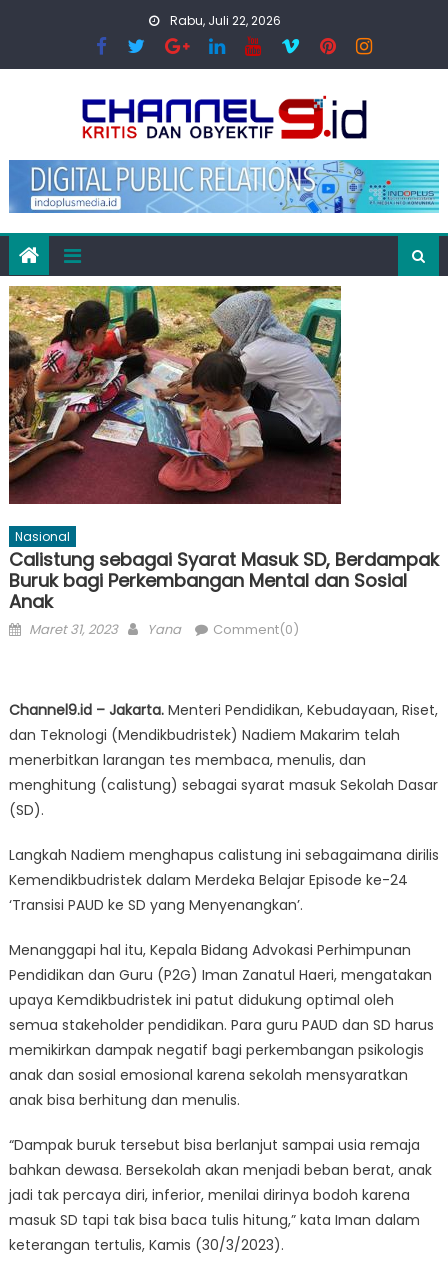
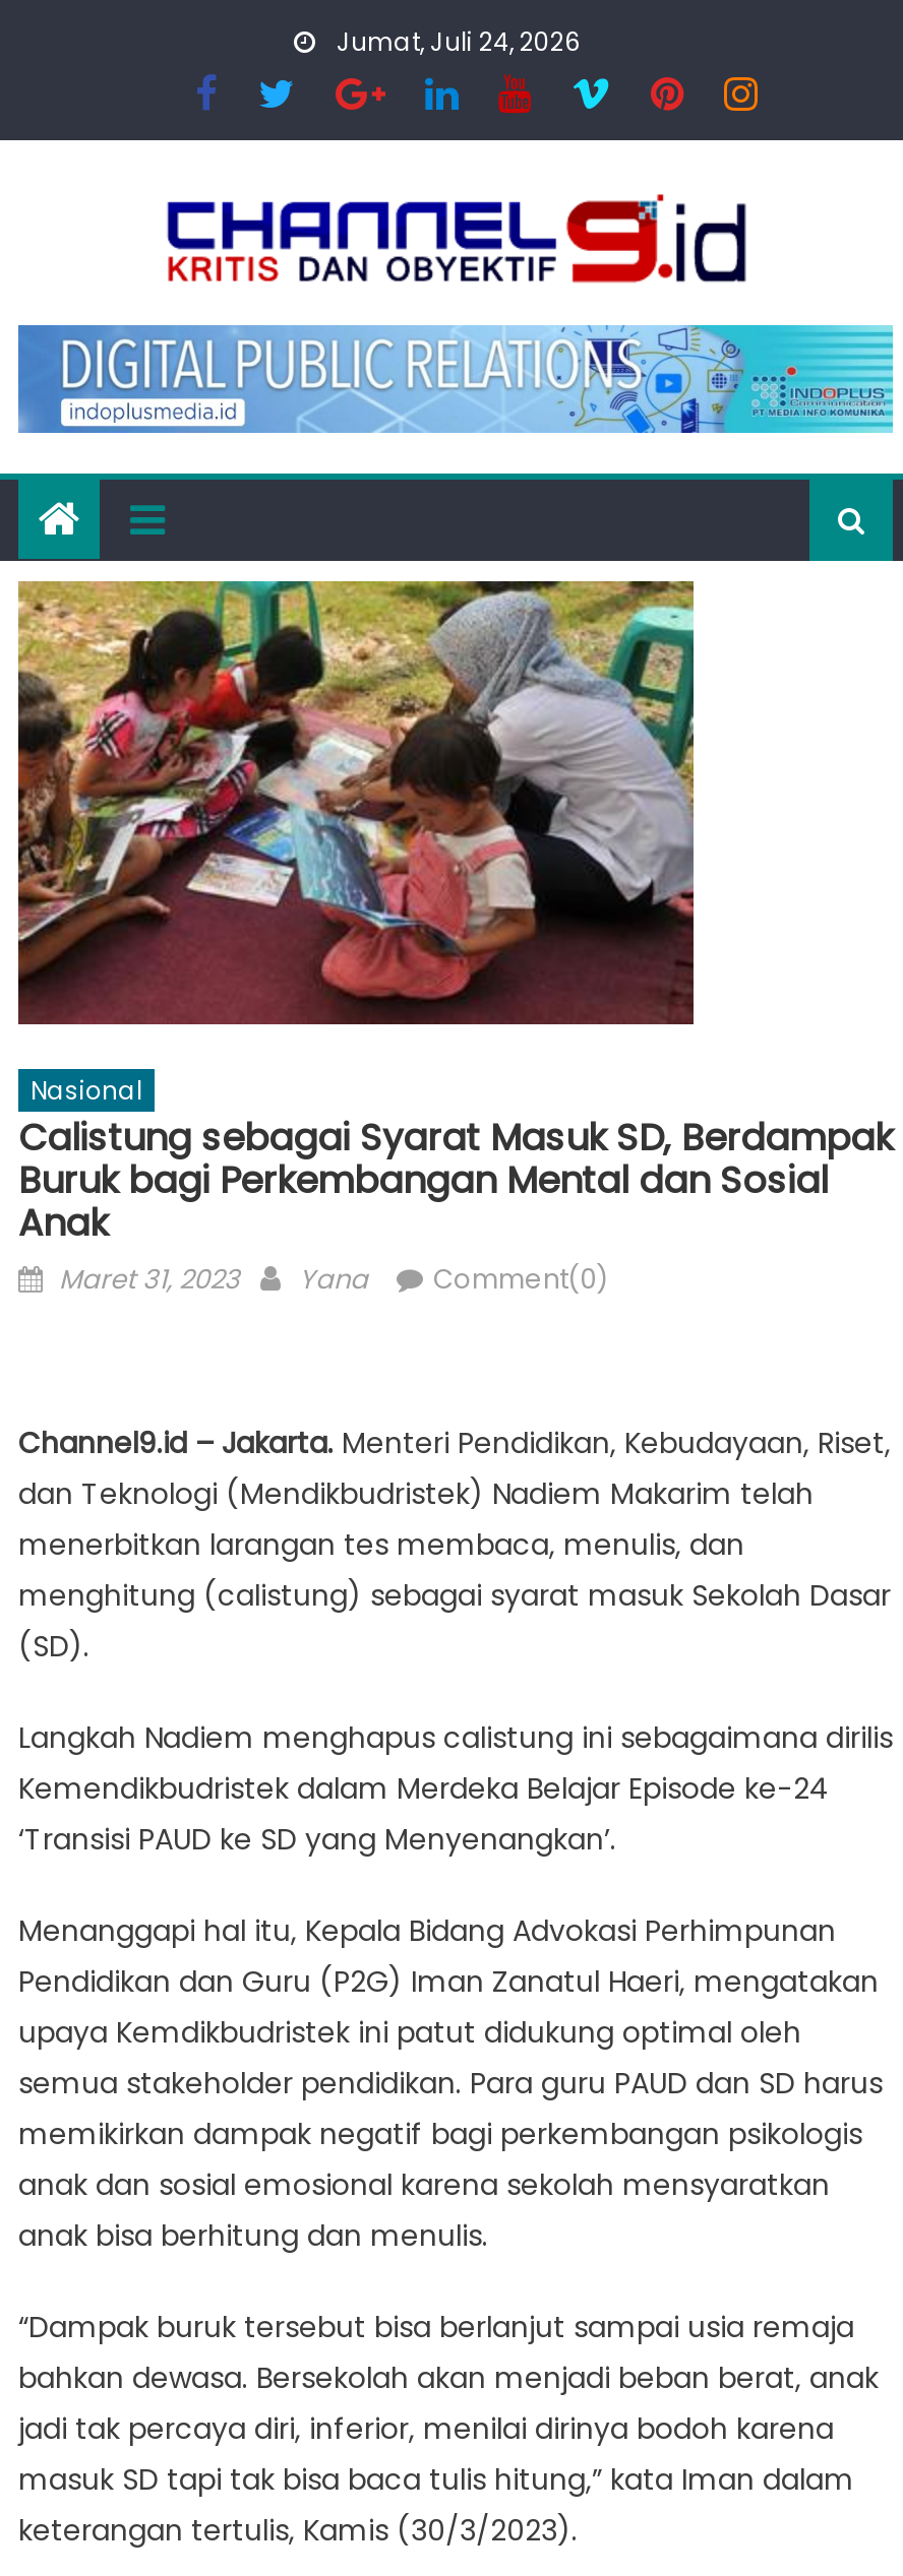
- Rabu, Juli 22, 2026
+ Jumat, Juli 24, 2026
